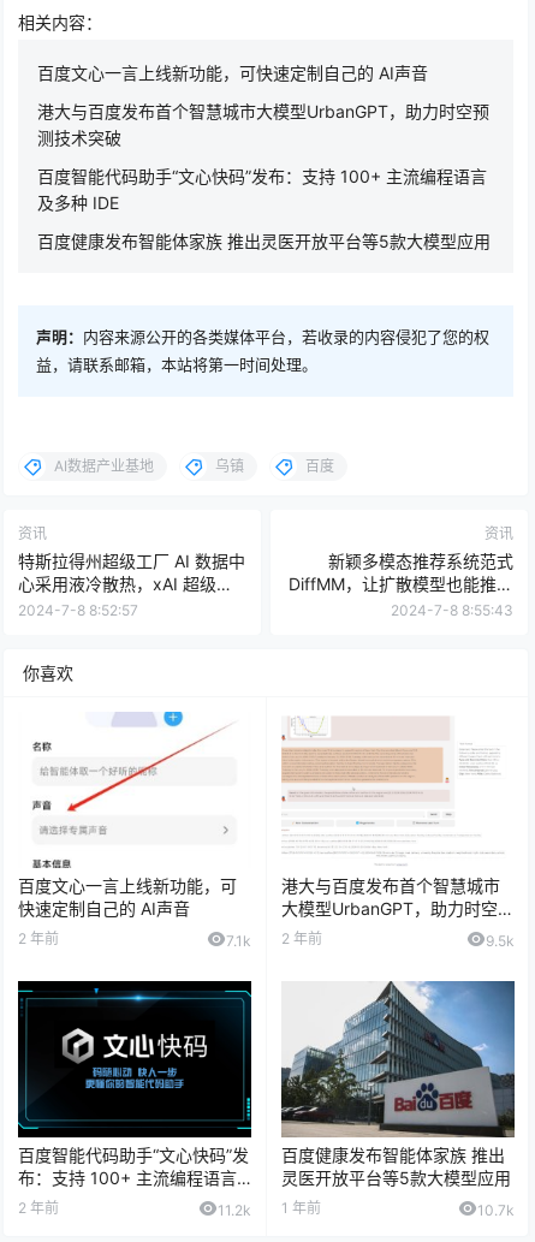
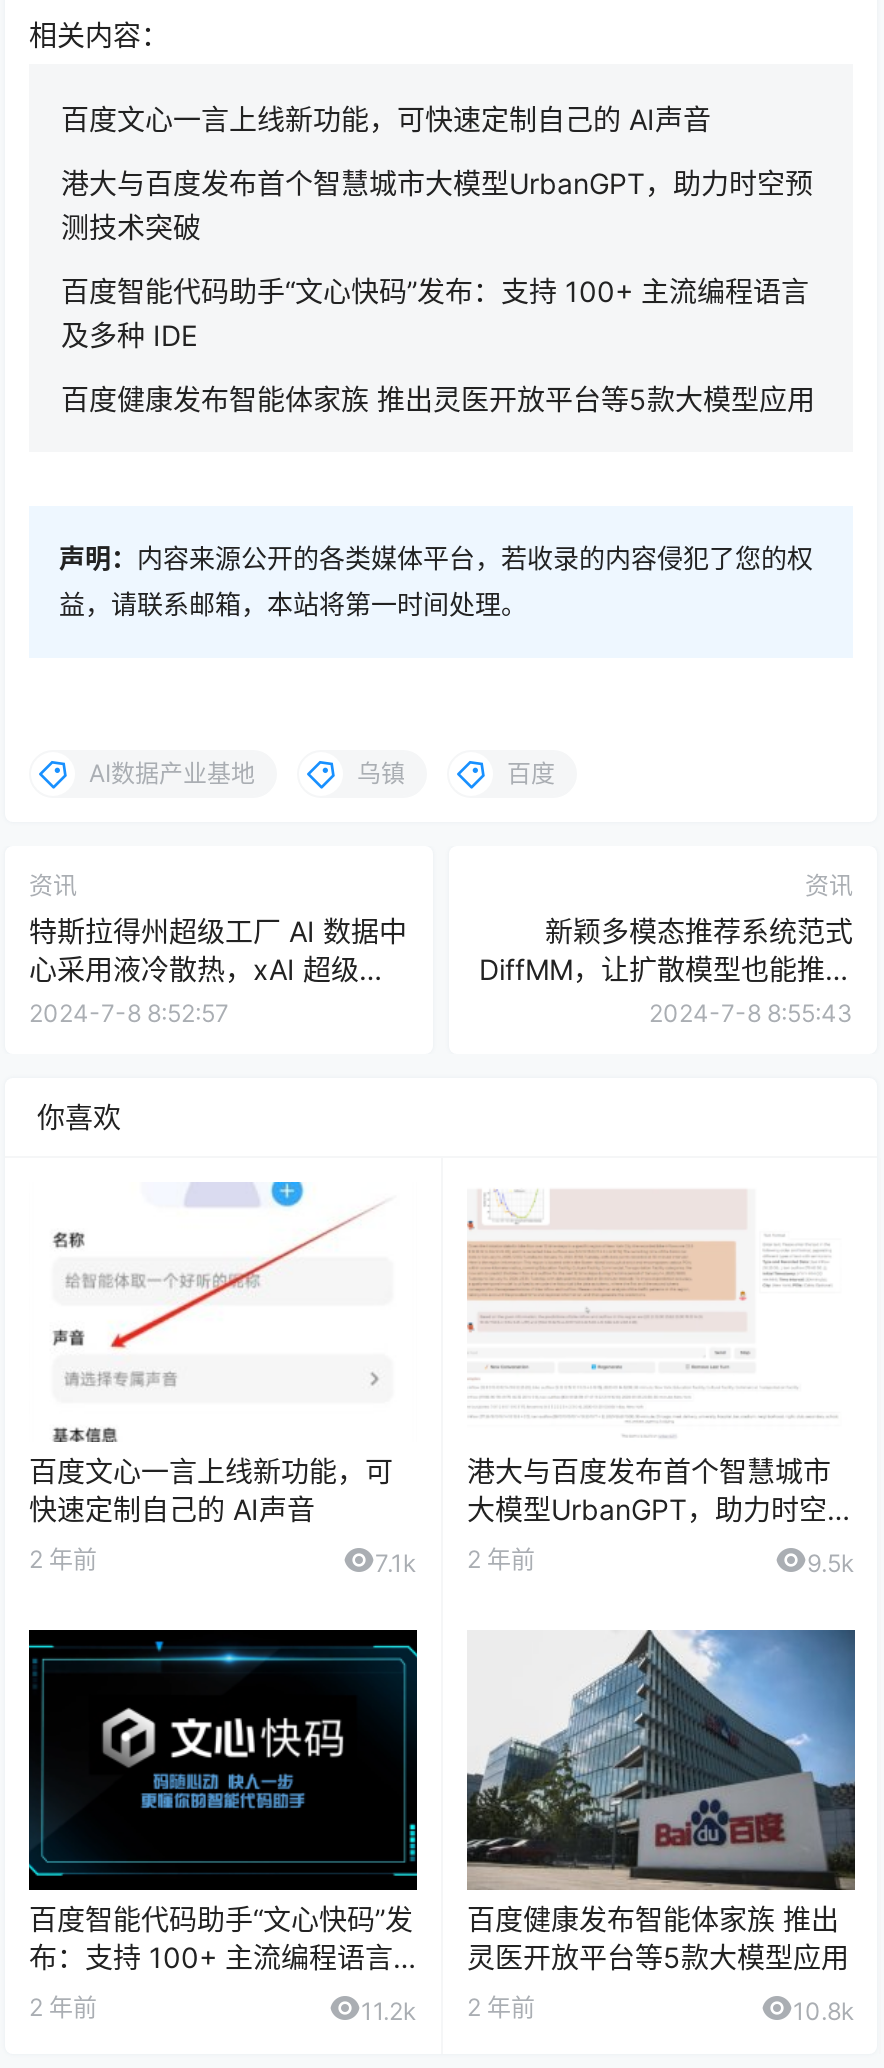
- 1 年前
- 10.7k
+ 2 年前
+ 10.8k
